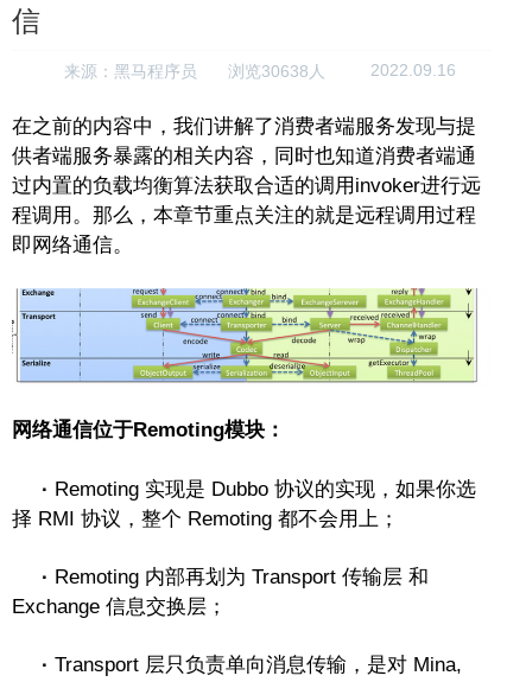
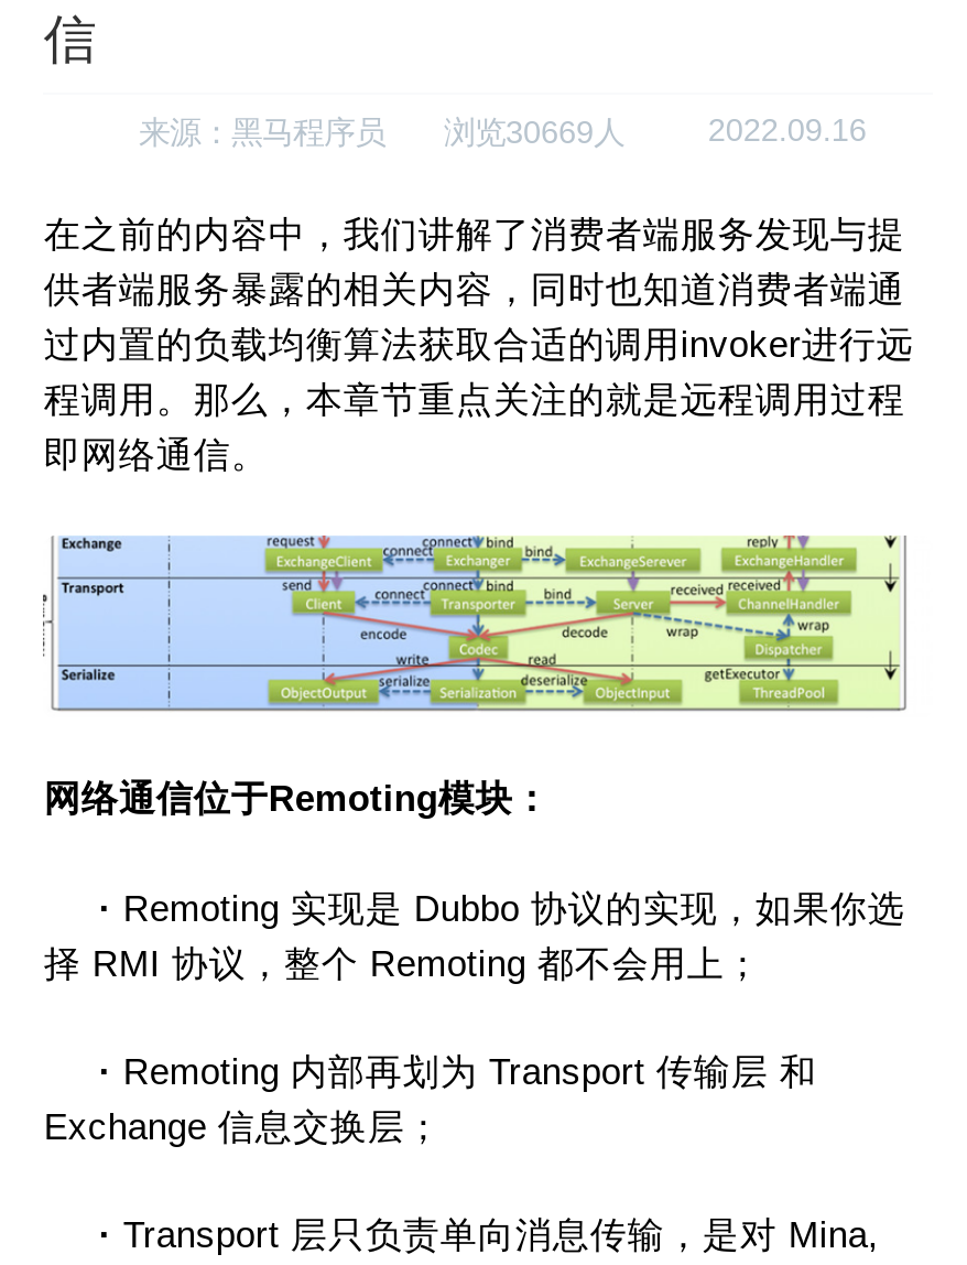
- 来源：黑马程序员 浏览30638人
+ 来源：黑马程序员 浏览30669人
